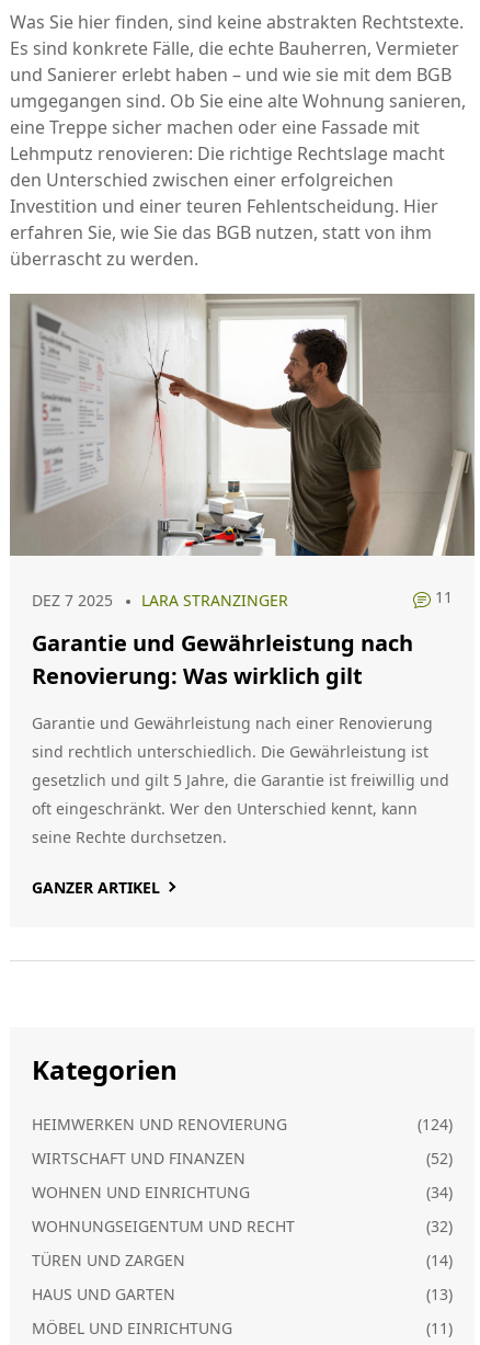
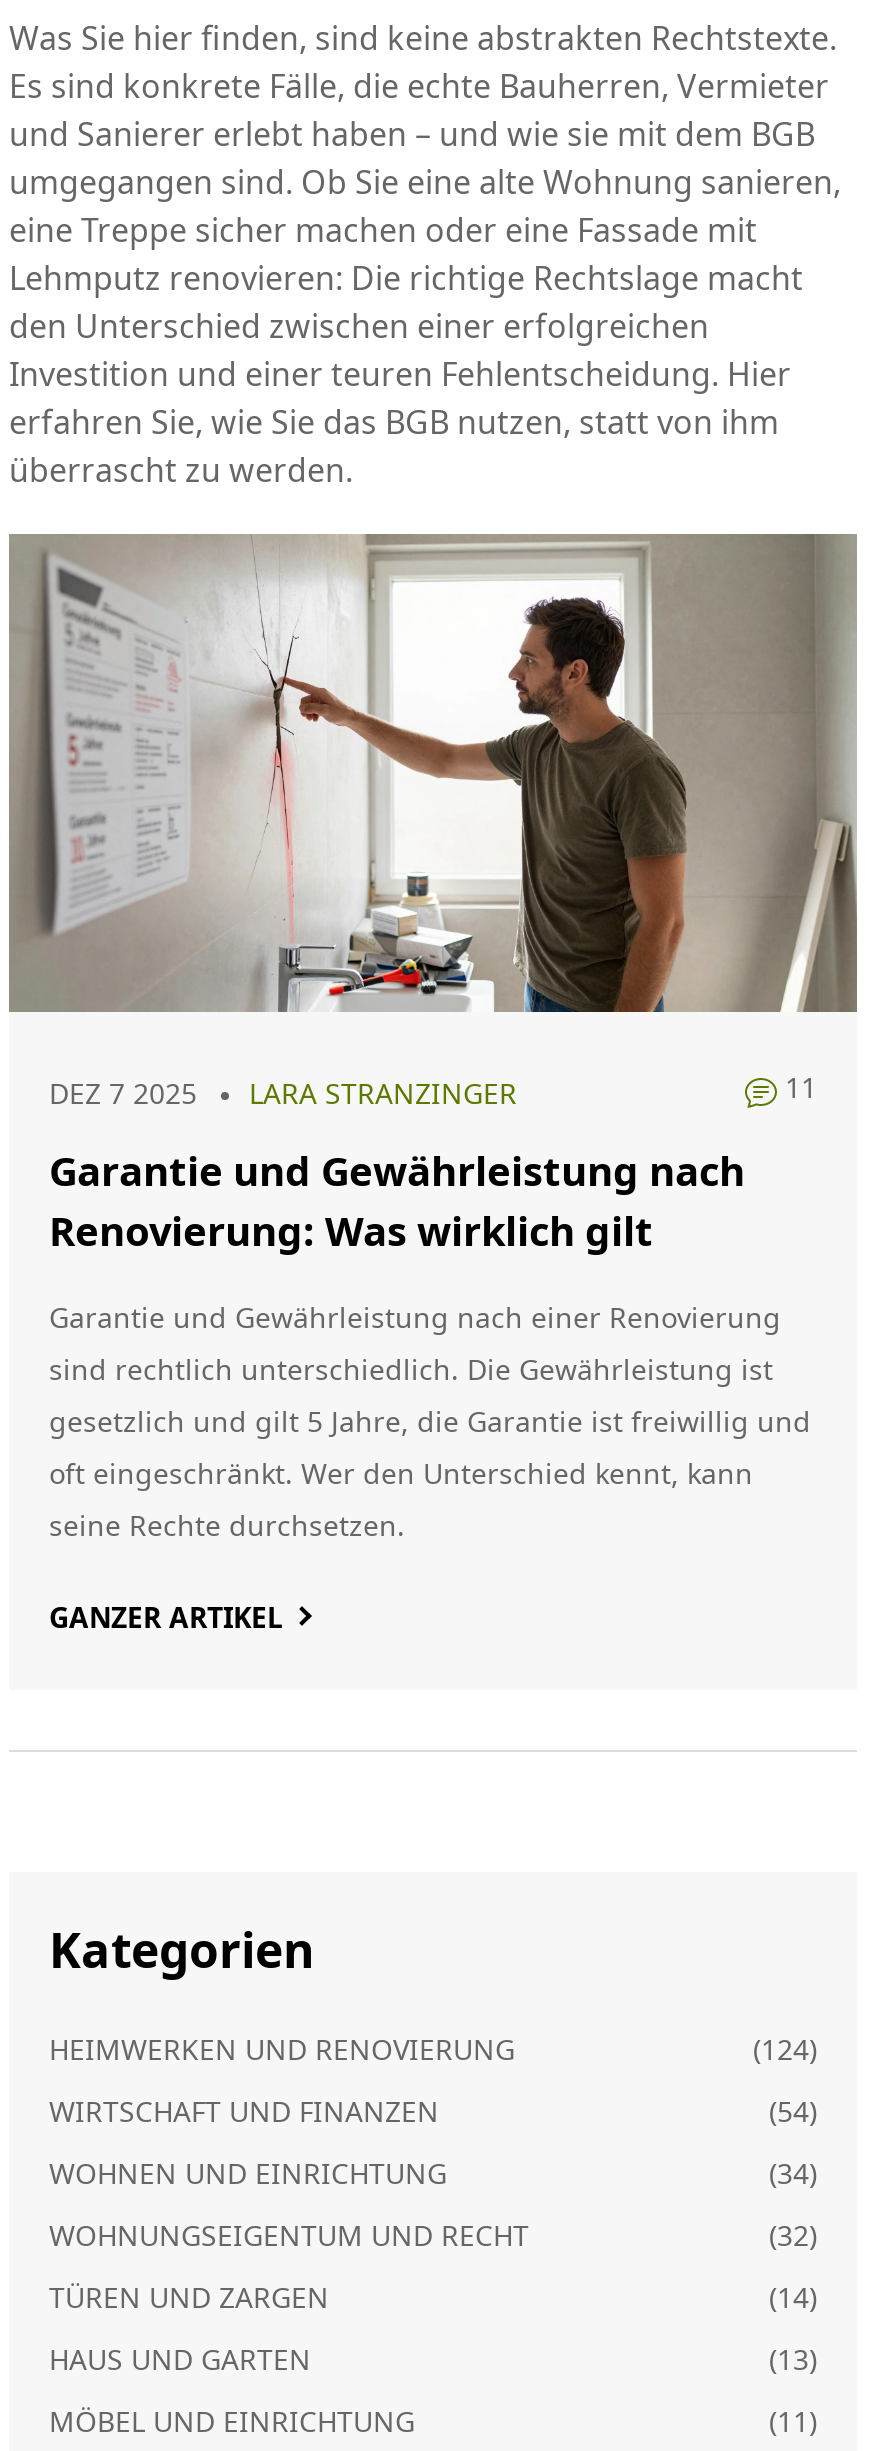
- (52)
+ (54)
